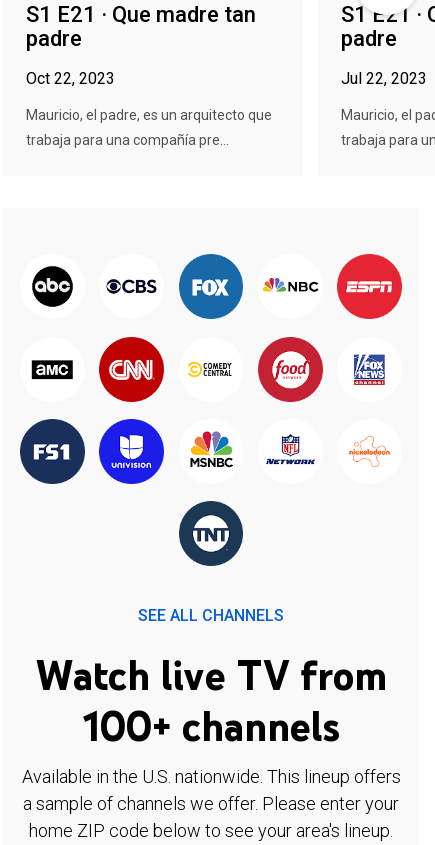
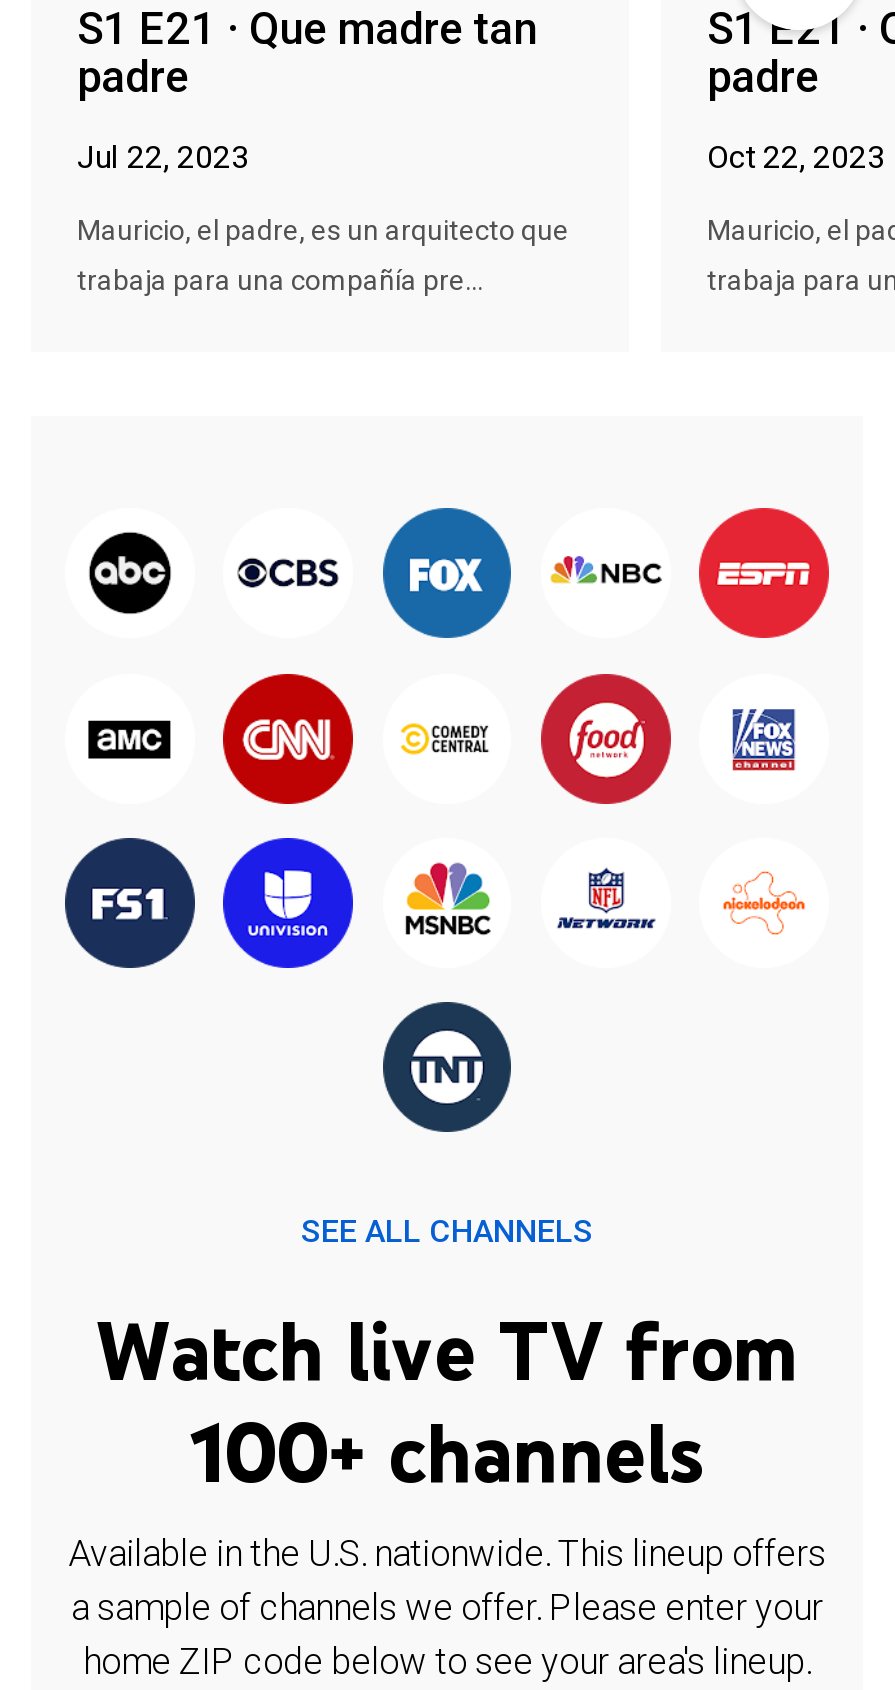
- Oct 22, 2023
+ Jul 22, 2023

- Jul 22, 2023
+ Oct 22, 2023
